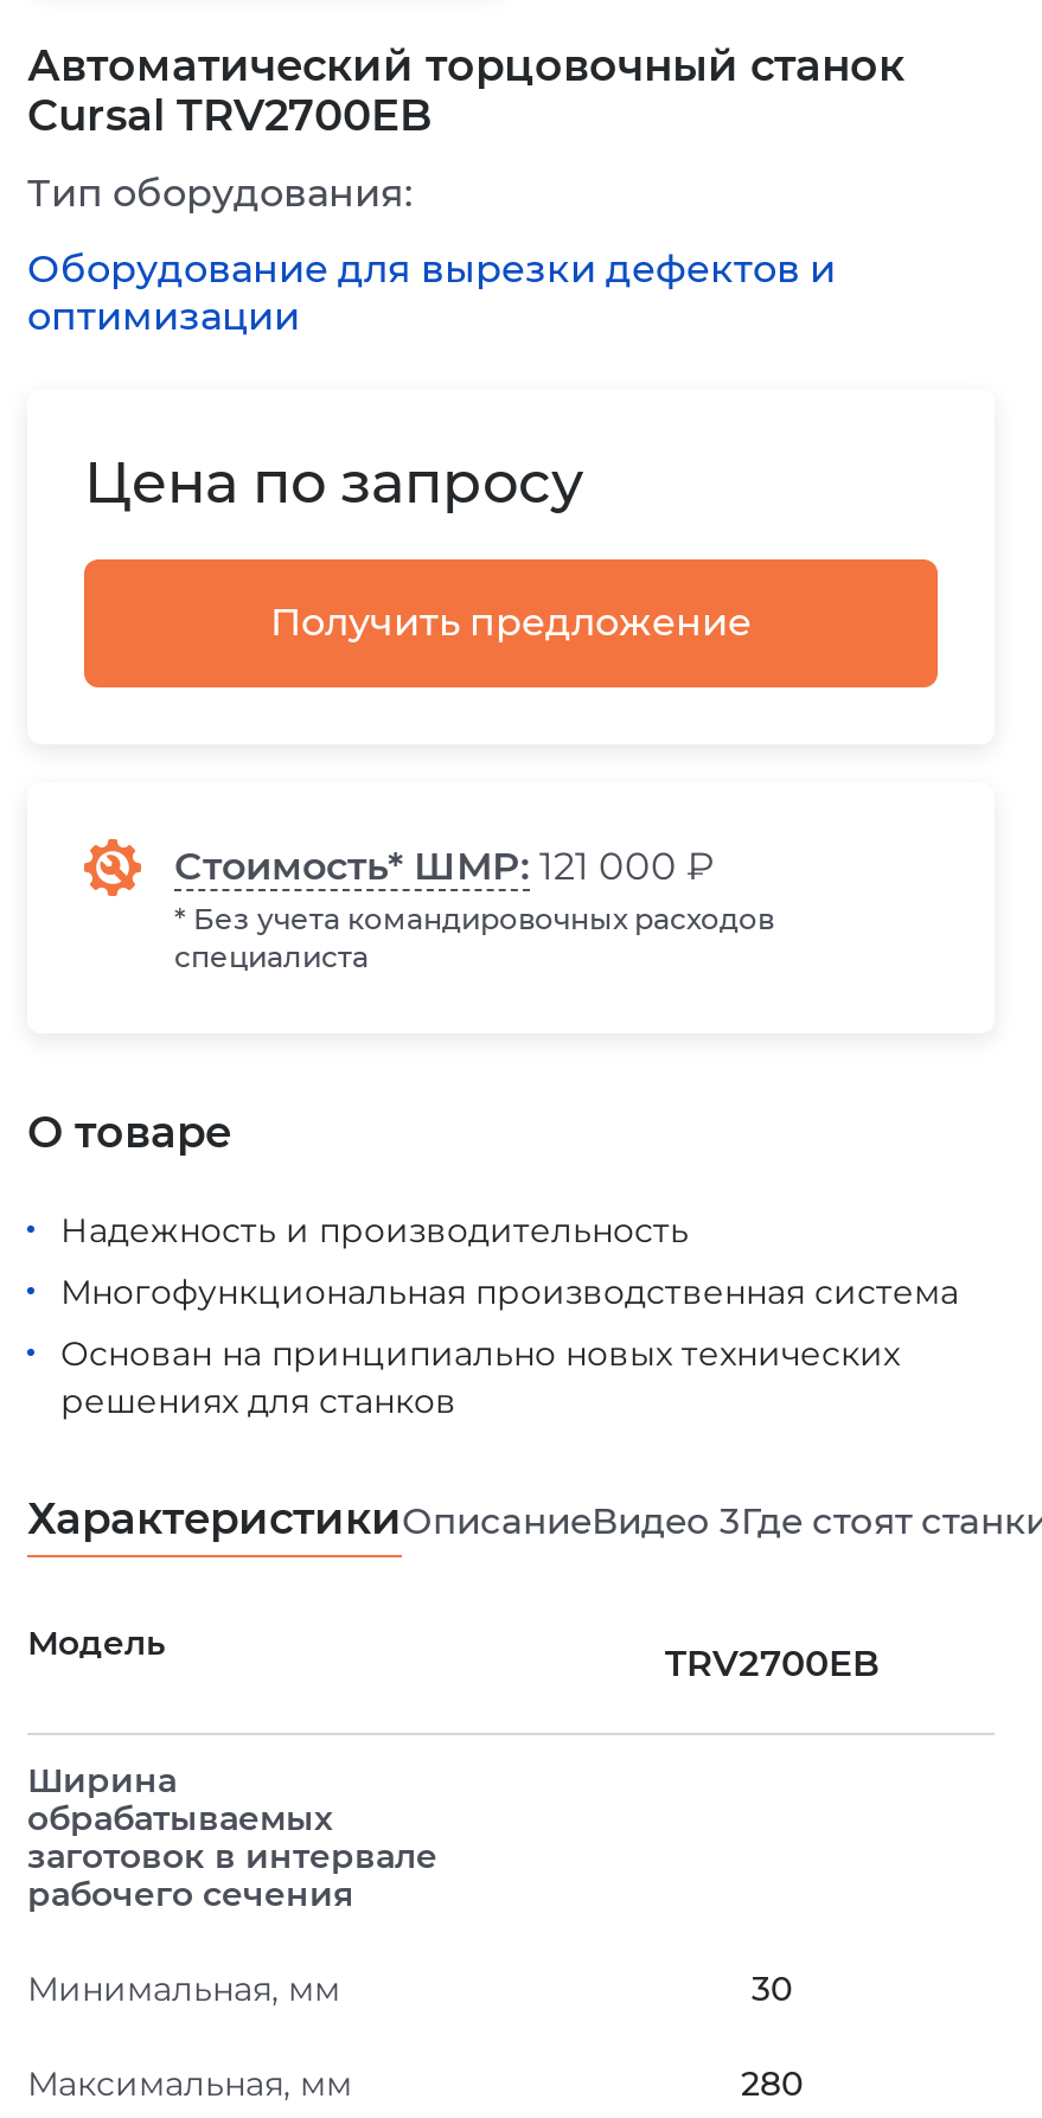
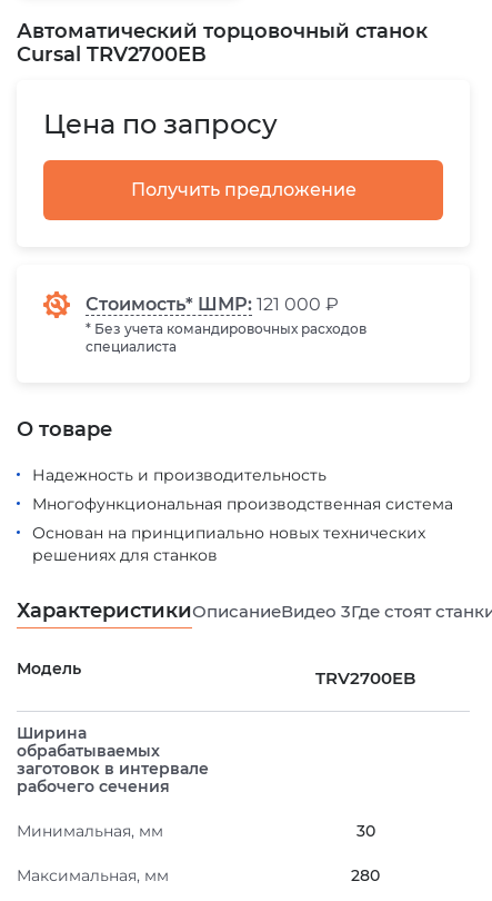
- Тип оборудования:
- Оборудование для вырезки дефектов и
- оптимизации
